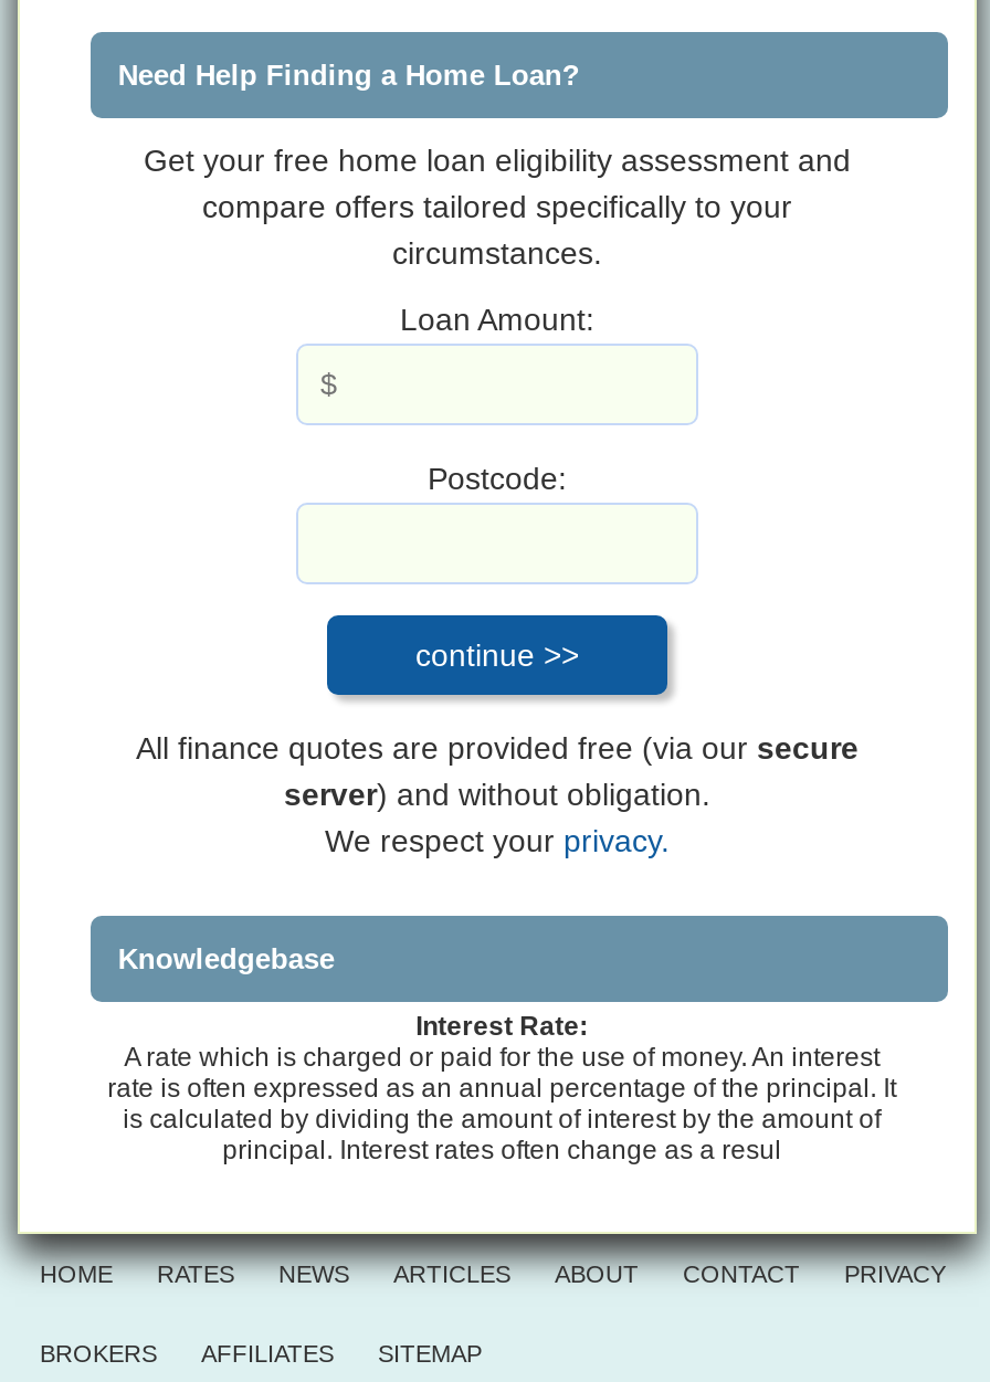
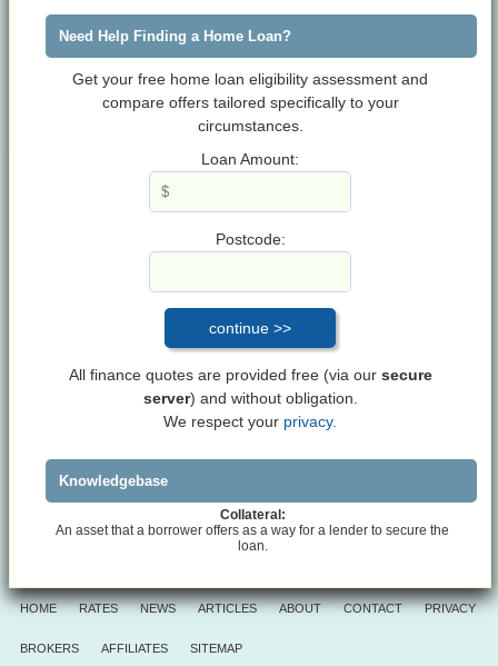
- Interest Rate:
- A rate which is charged or paid for the use of money. An interest
- rate is often expressed as an annual percentage of the principal. It
- is calculated by dividing the amount of interest by the amount of
- principal. Interest rates often change as a resul
+ Collateral:
+ An asset that a borrower offers as a way for a lender to secure the
+ loan.
